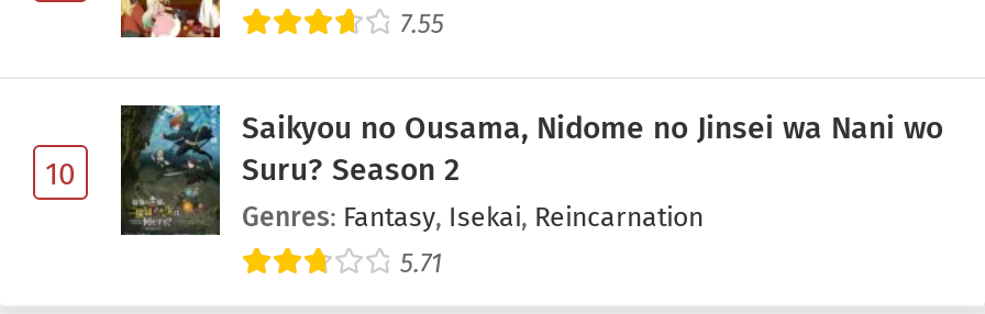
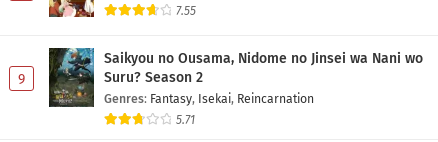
- 10
+ 9
